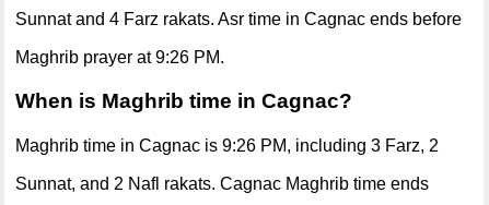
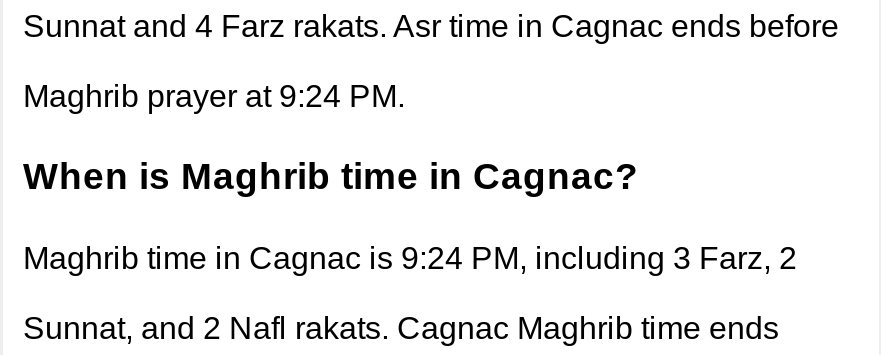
- Maghrib prayer at 9:26 PM.
+ Maghrib prayer at 9:24 PM.

- Maghrib time in Cagnac is 9:26 PM, including 3 Farz, 2
+ Maghrib time in Cagnac is 9:24 PM, including 3 Farz, 2
